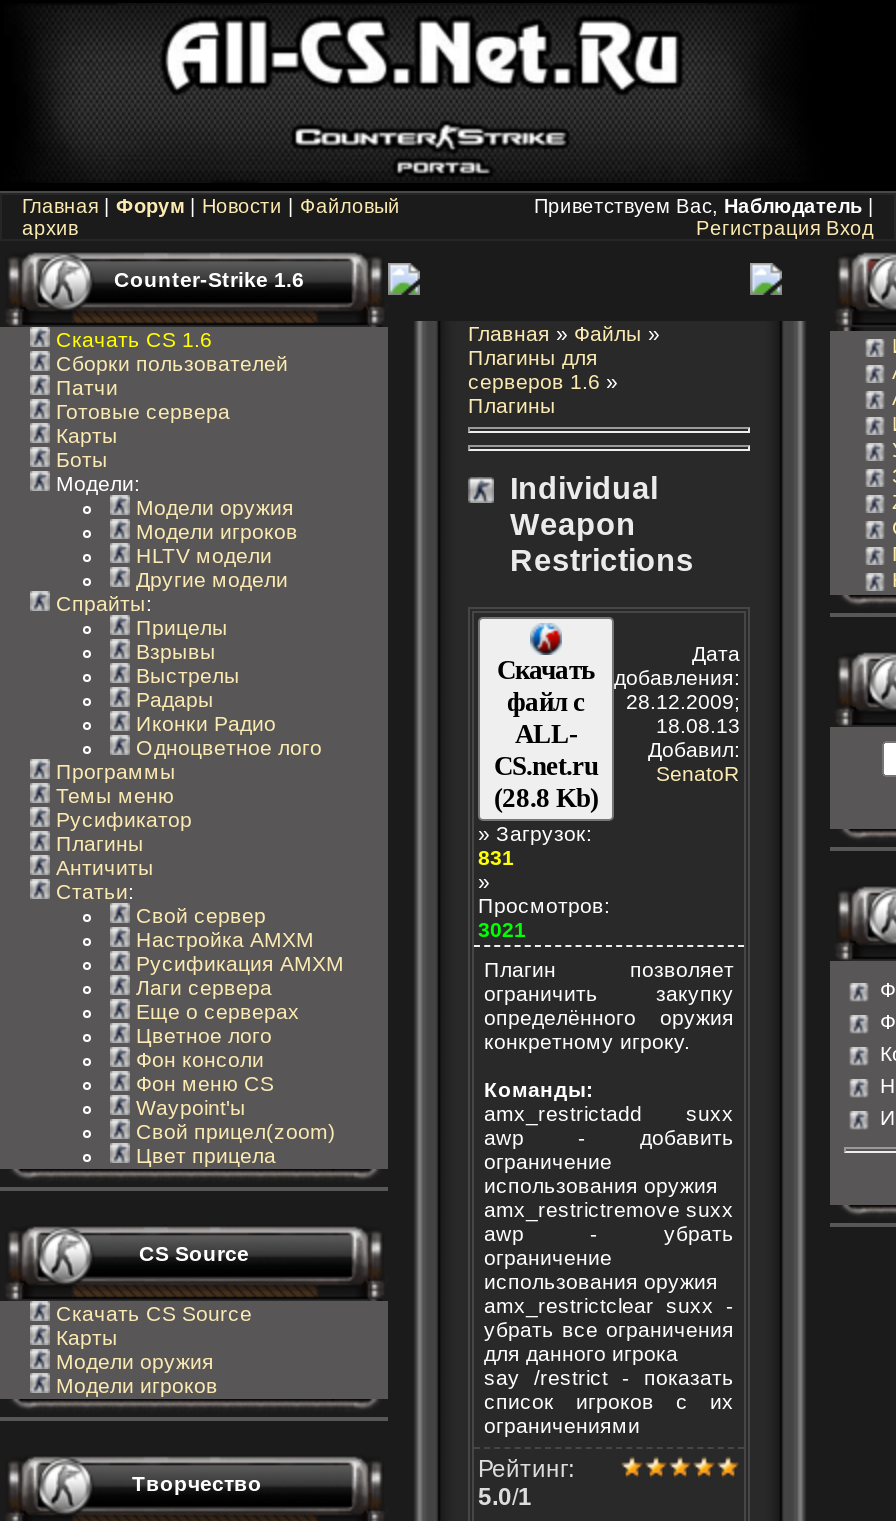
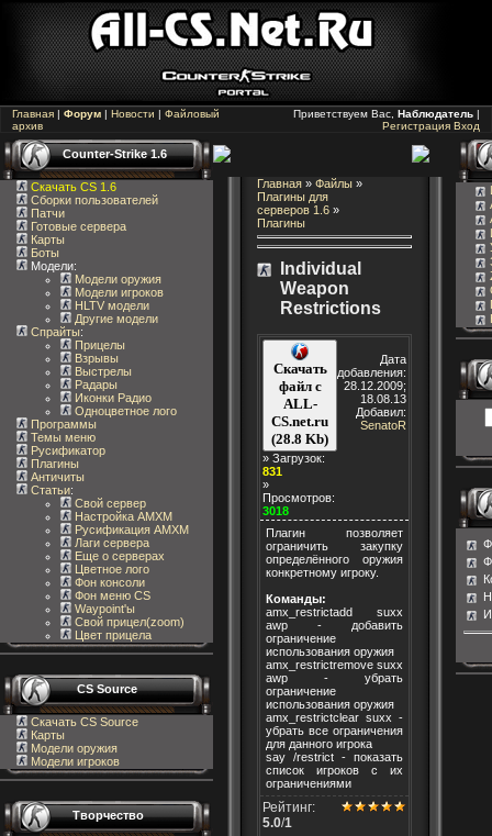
- 3021
+ 3018
